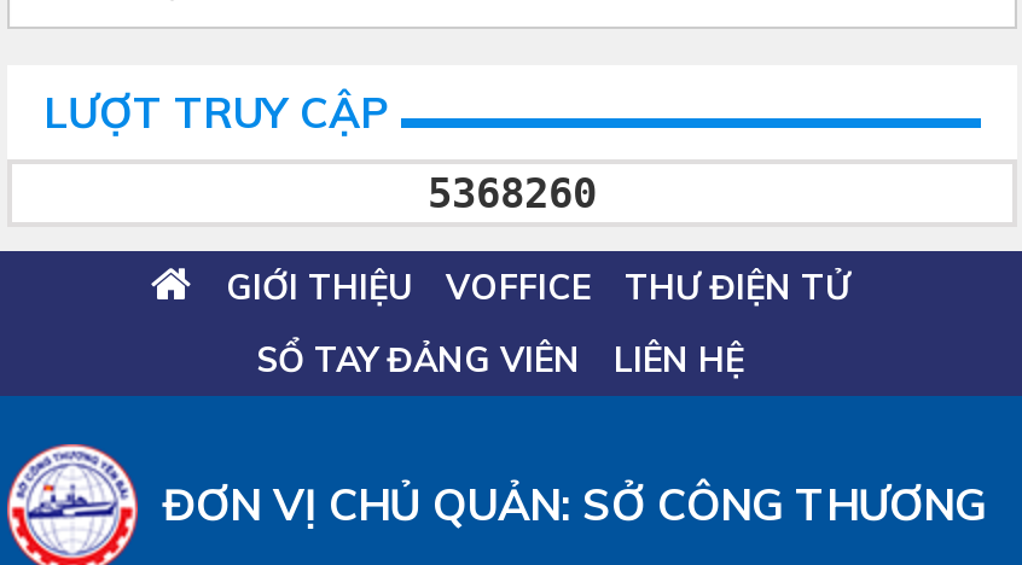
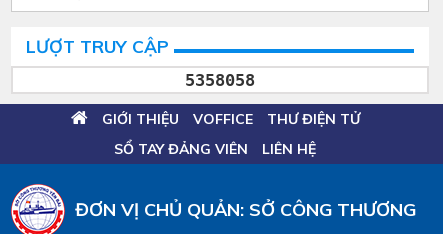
- 5368260
+ 5358058
